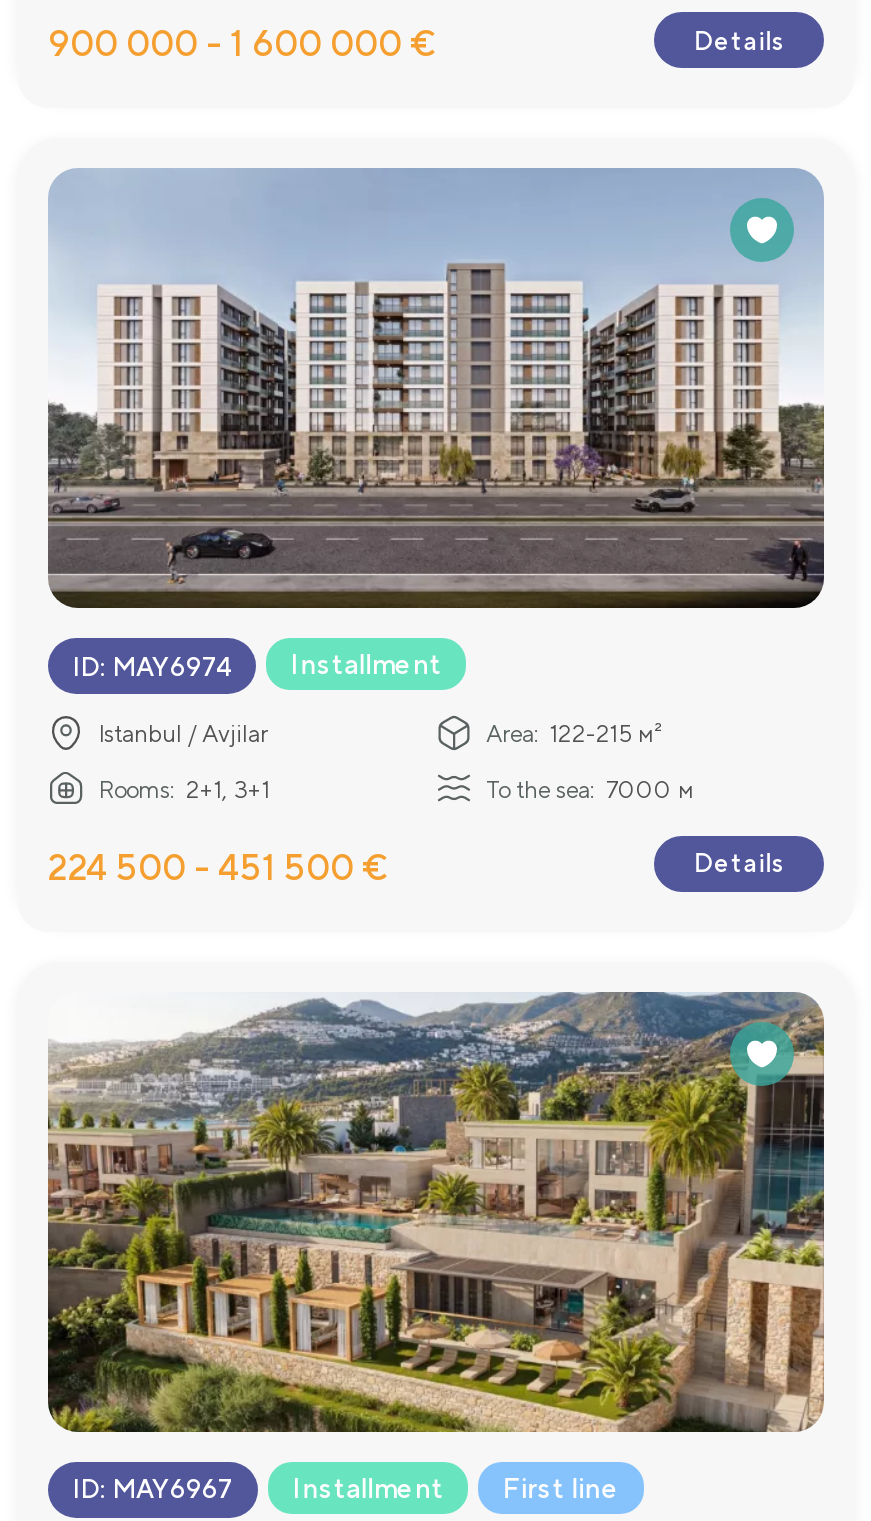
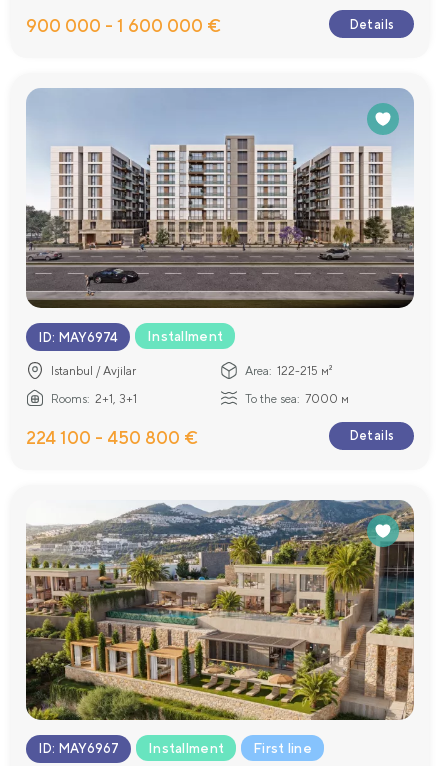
- 224 500 - 451 500 €
+ 224 100 - 450 800 €
